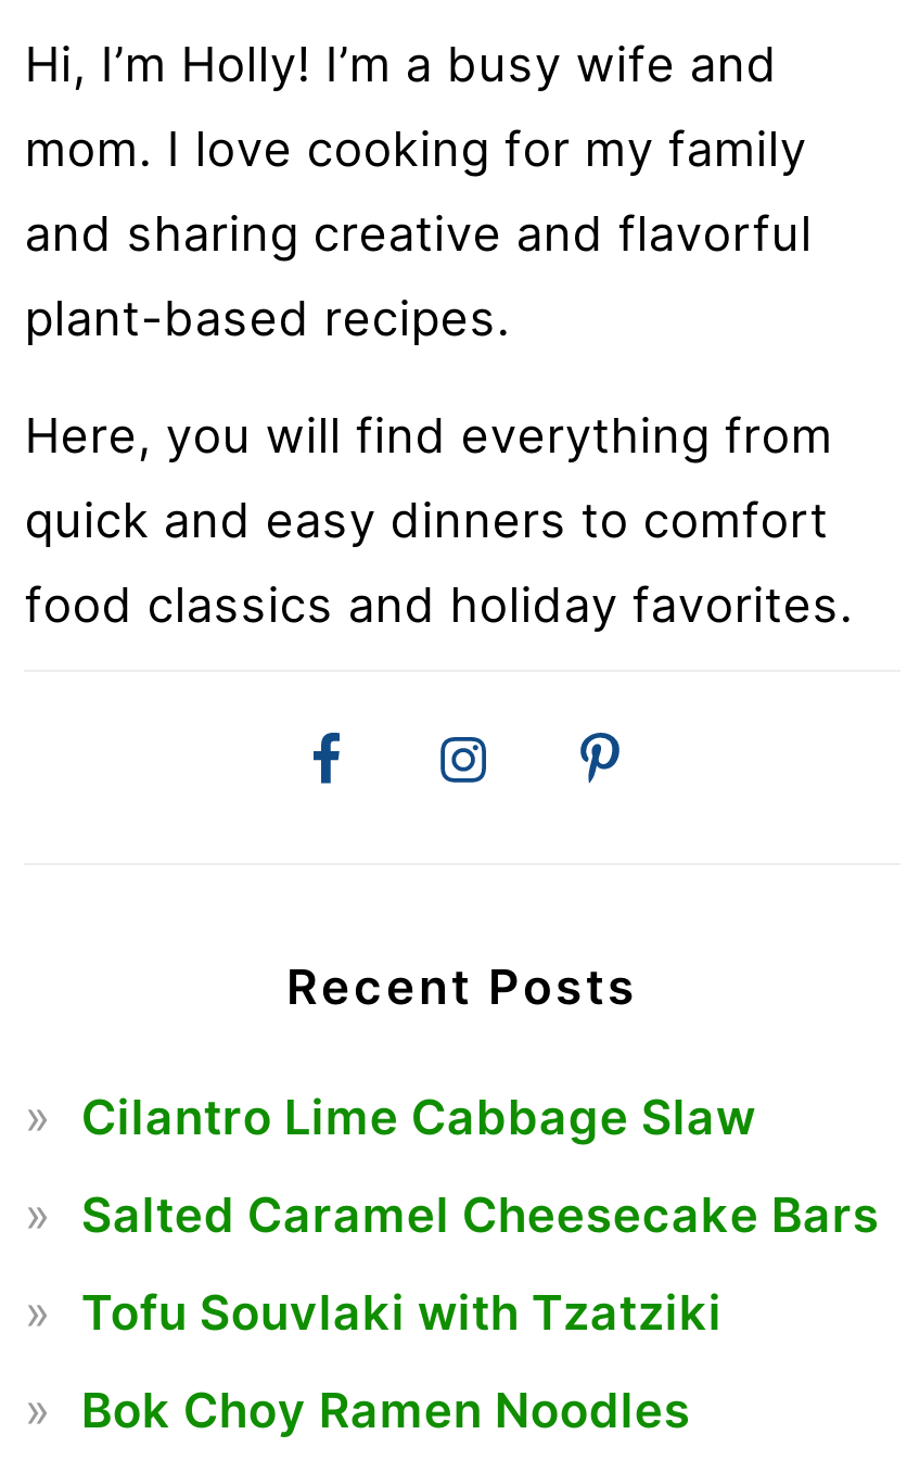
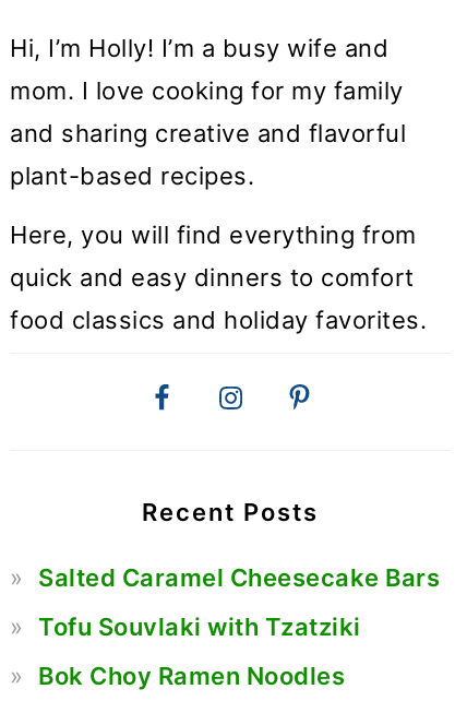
- Cilantro Lime Cabbage Slaw
